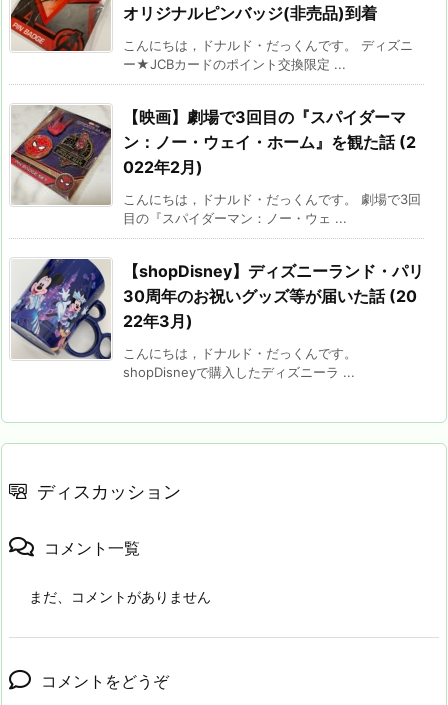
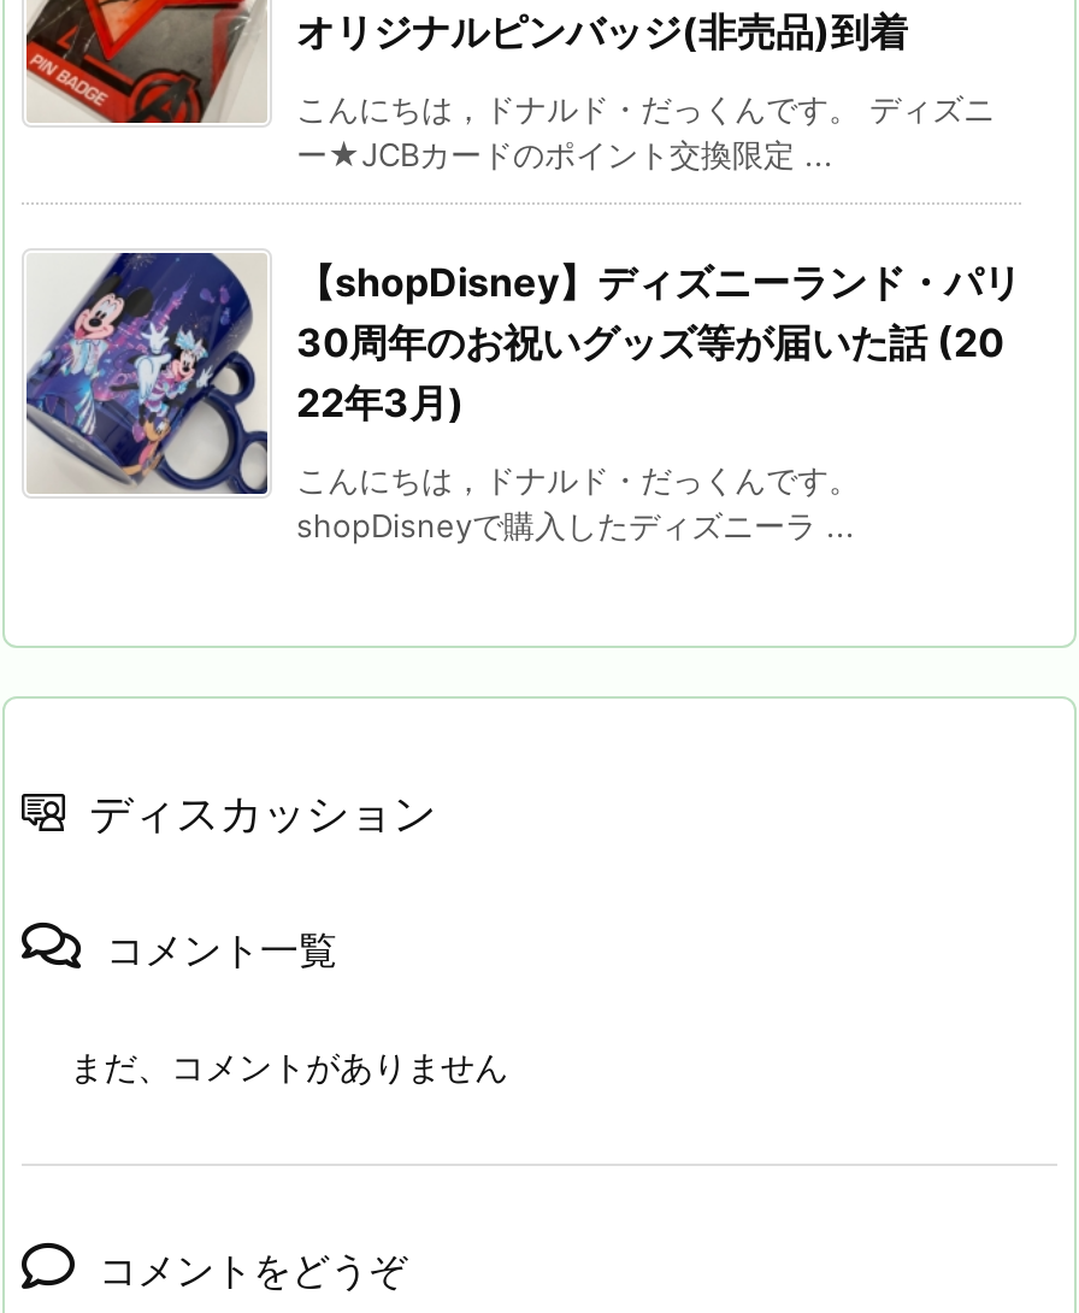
- [image]
- 【映画】劇場で3回目の『スパイダーマ
- ン：ノー・ウェイ・ホーム』を観た話 (2
- 022年2月)
- こんにちは，ドナルド・だっくんです。 劇場で3回
- 目の『スパイダーマン：ノー・ウェ ...
